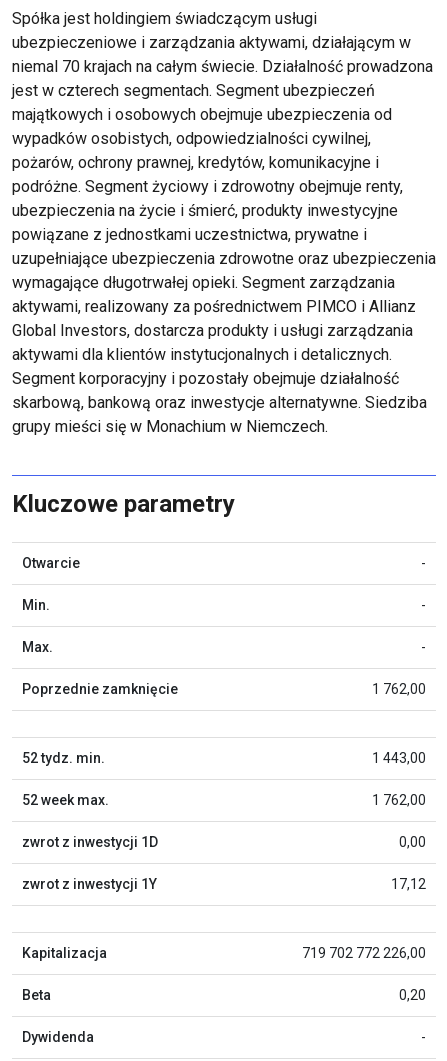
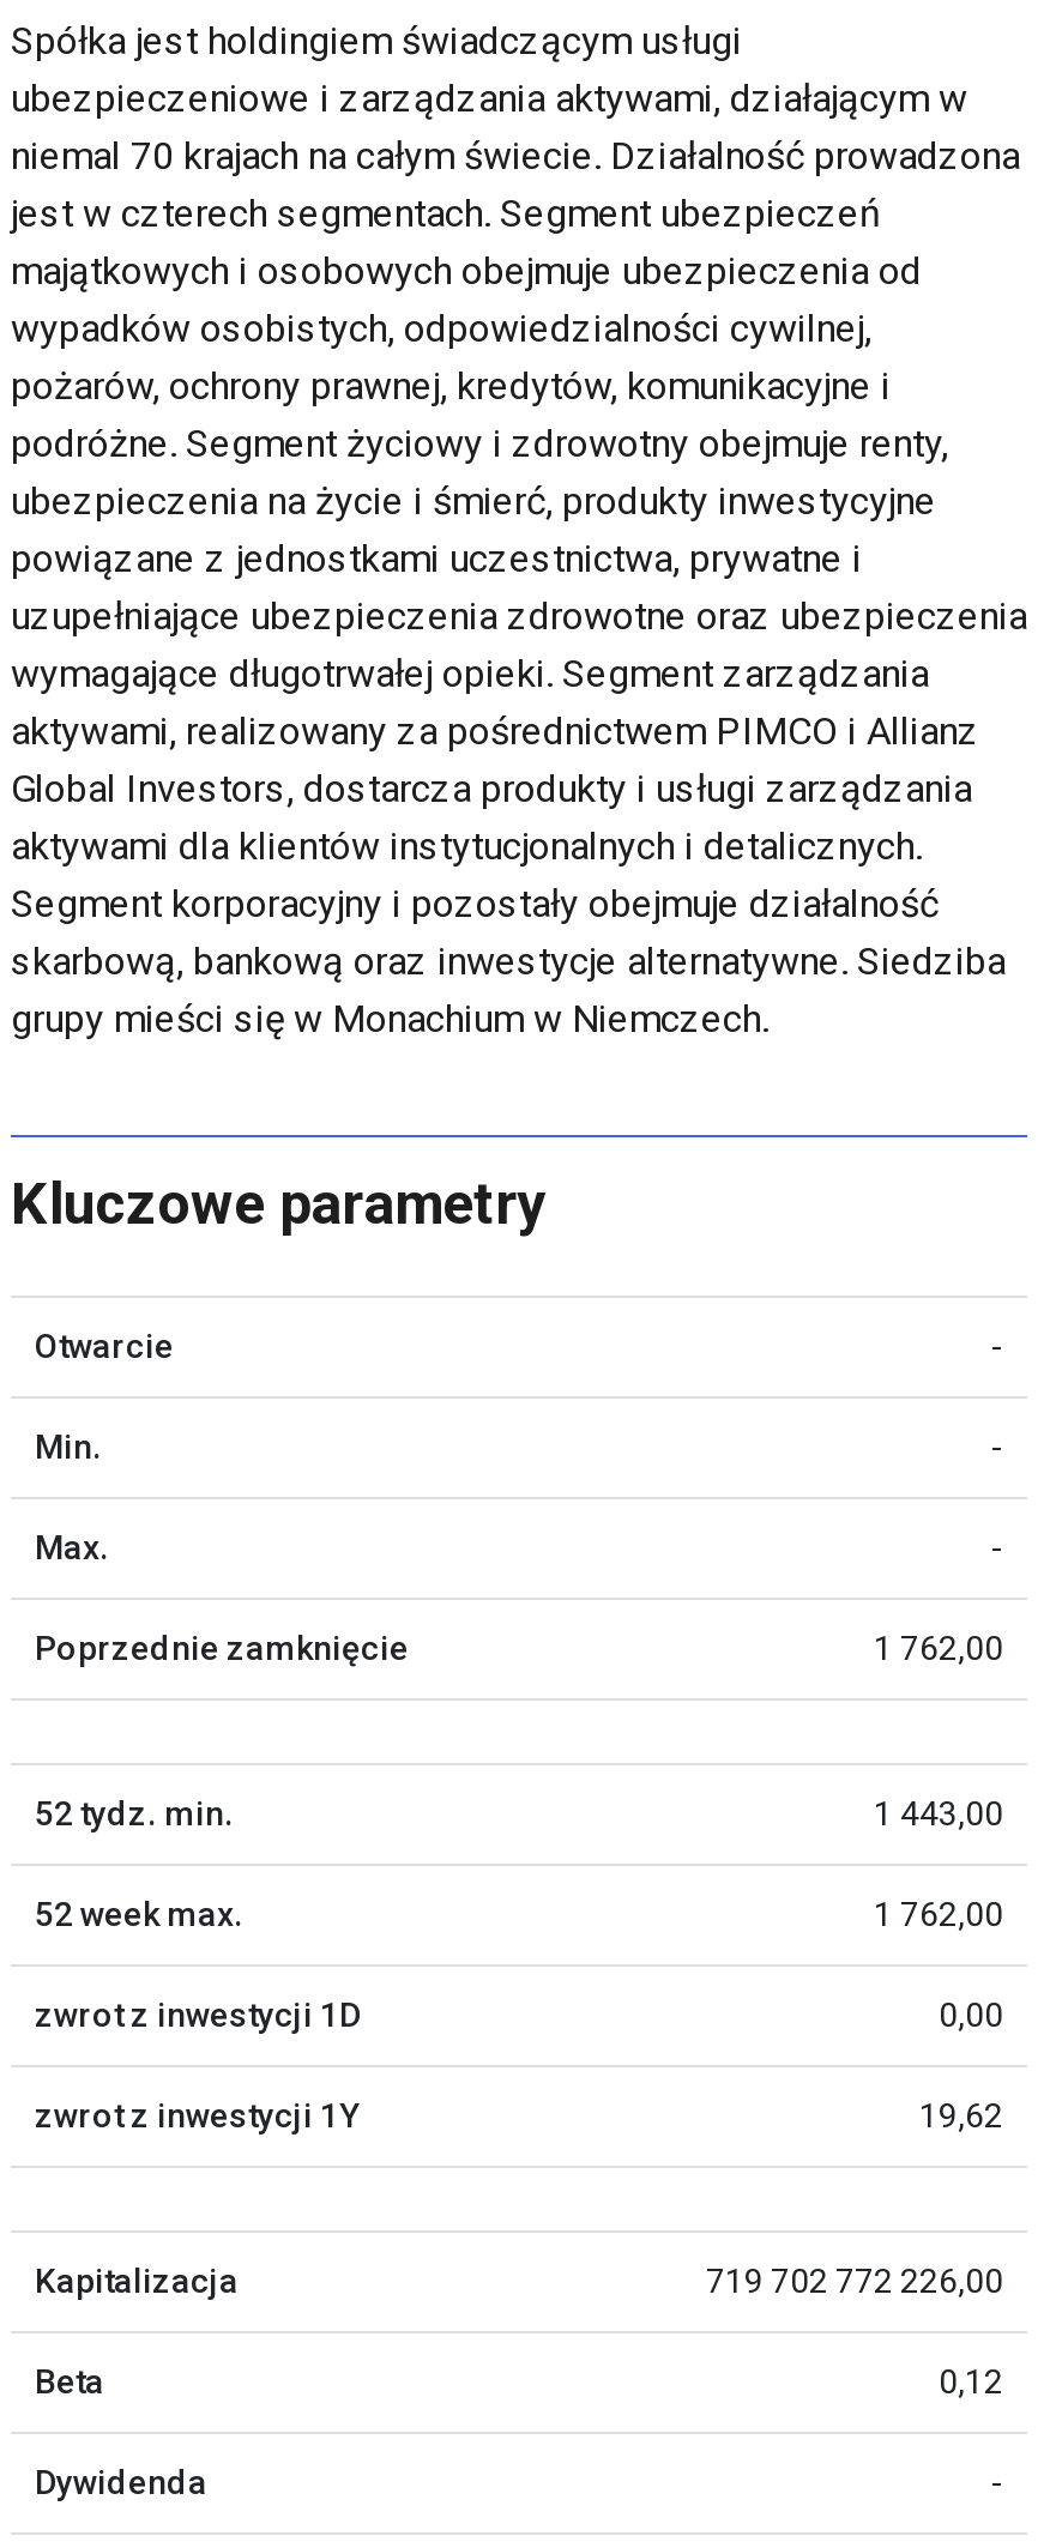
- 17,12
+ 19,62

- 0,20
+ 0,12
